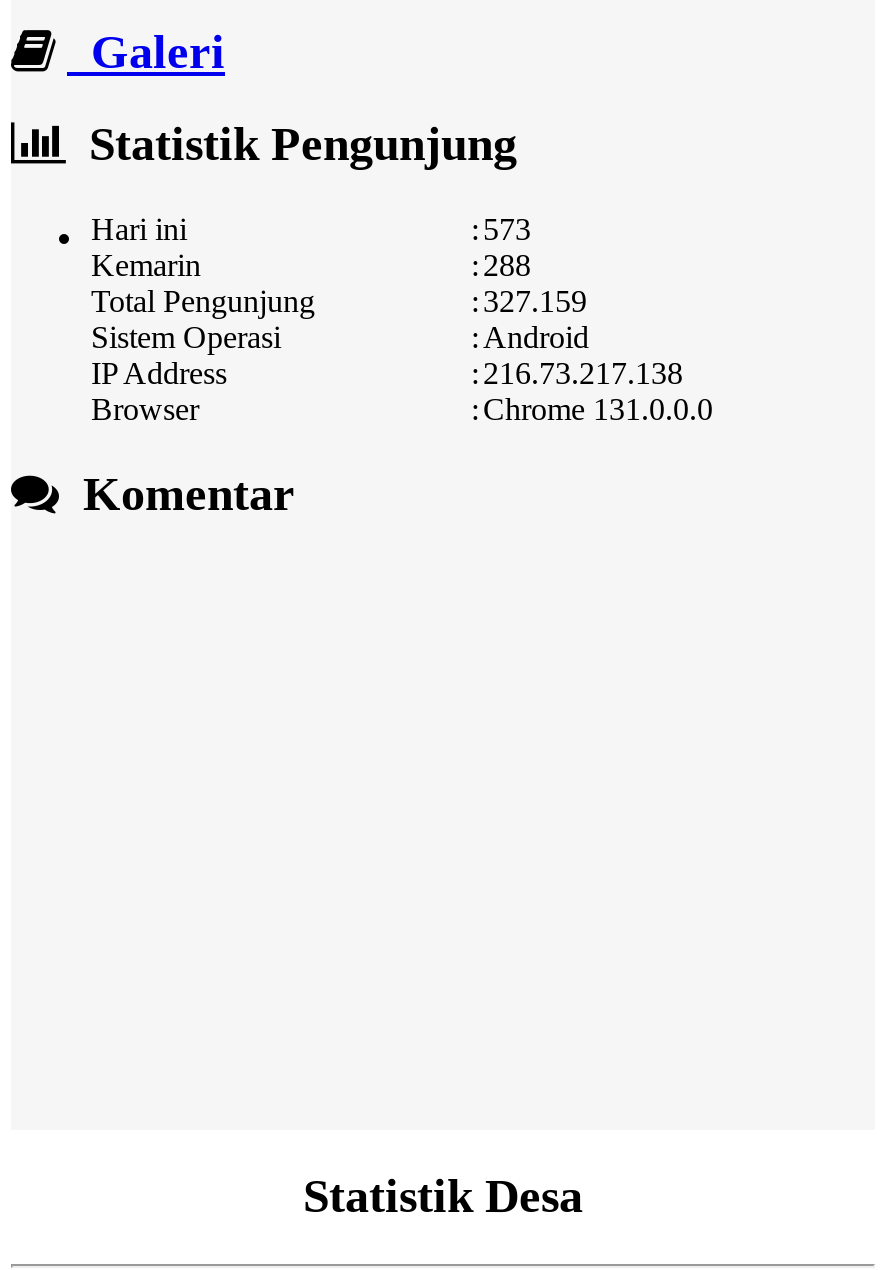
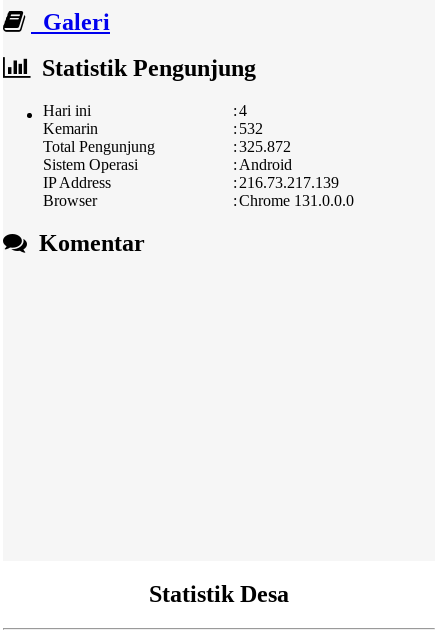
- : 573
+ : 4

- : 288
+ : 532

- : 327.159
+ : 325.872

- : 216.73.217.138
+ : 216.73.217.139
